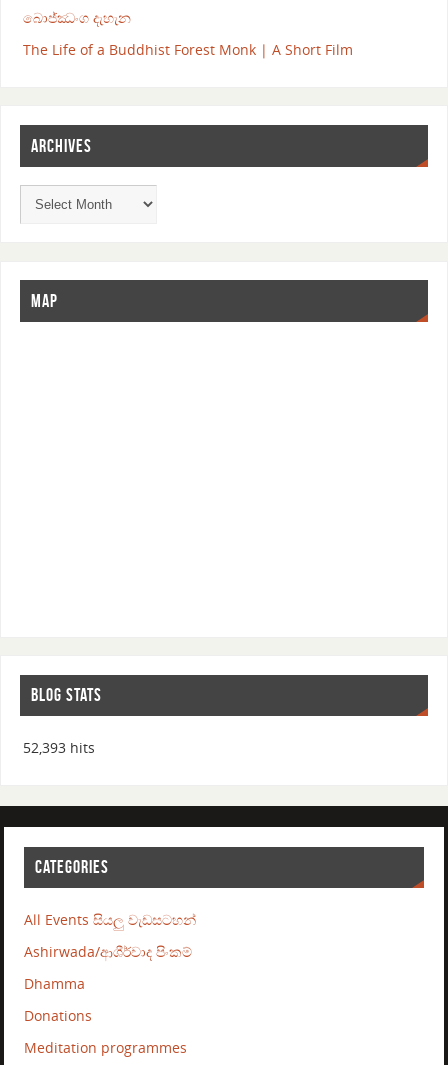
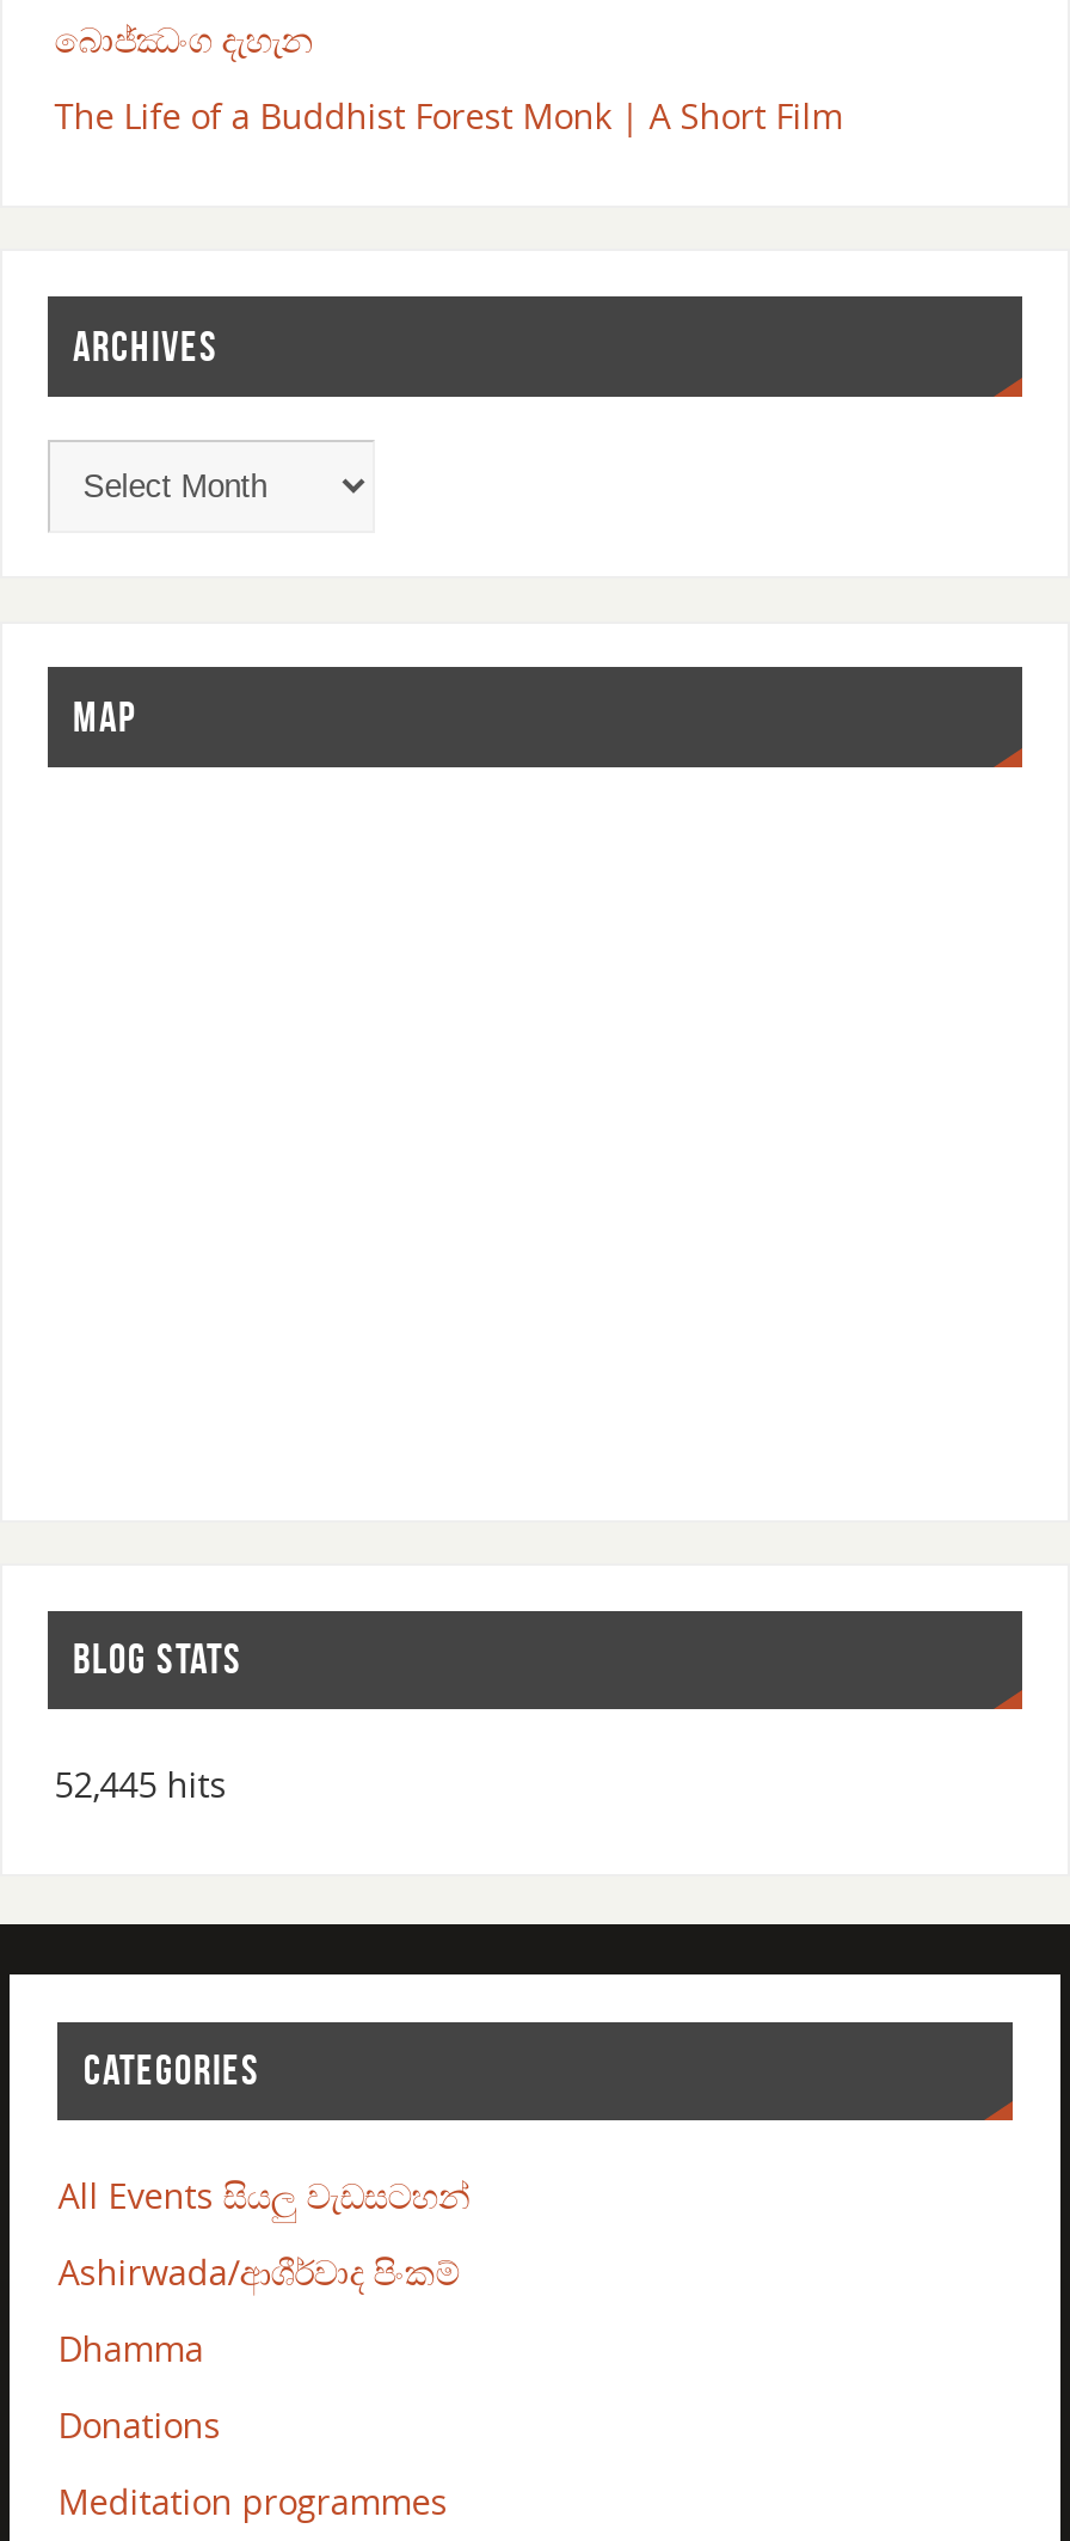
- 52,393 hits
+ 52,445 hits
